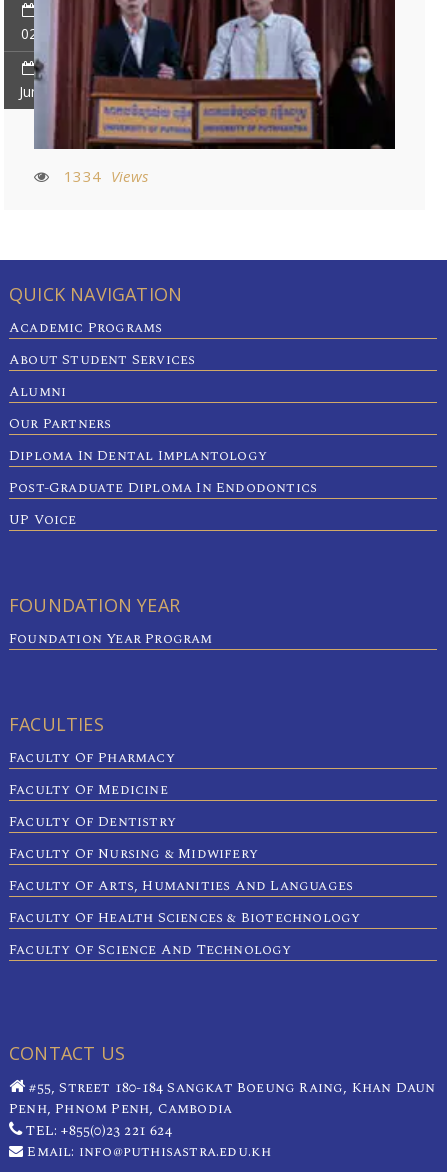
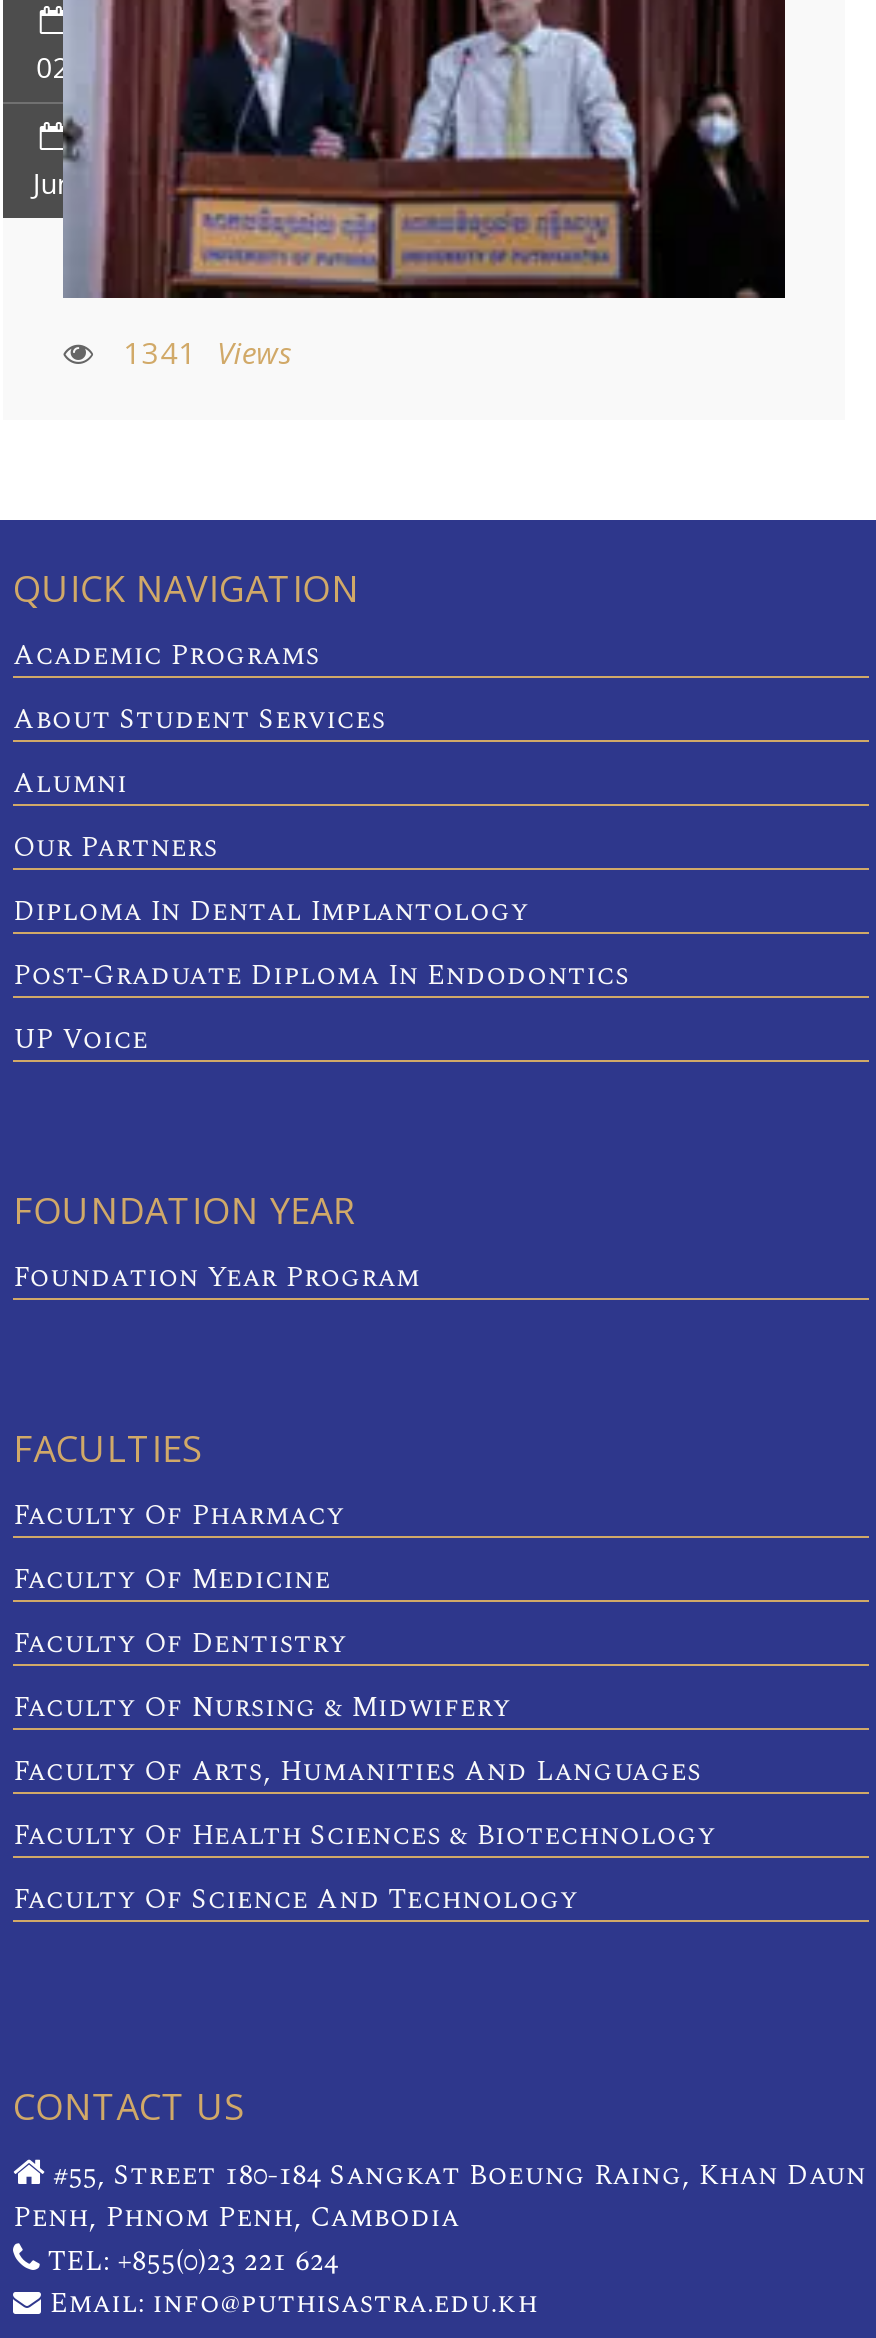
- 1334 Views
+ 1341 Views
